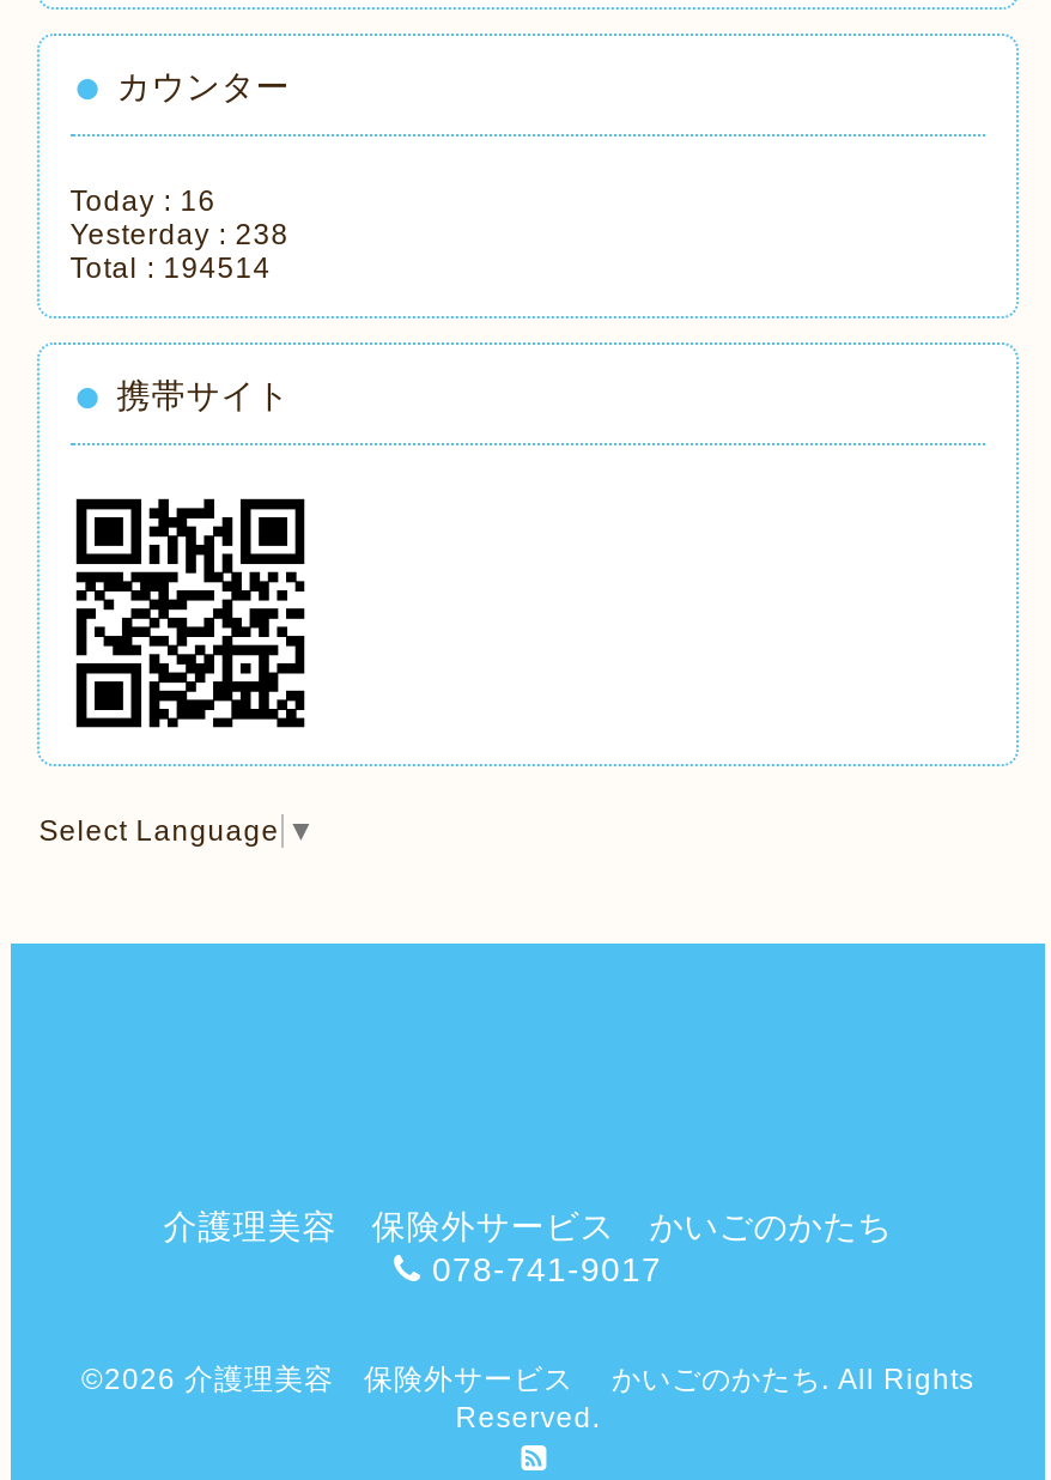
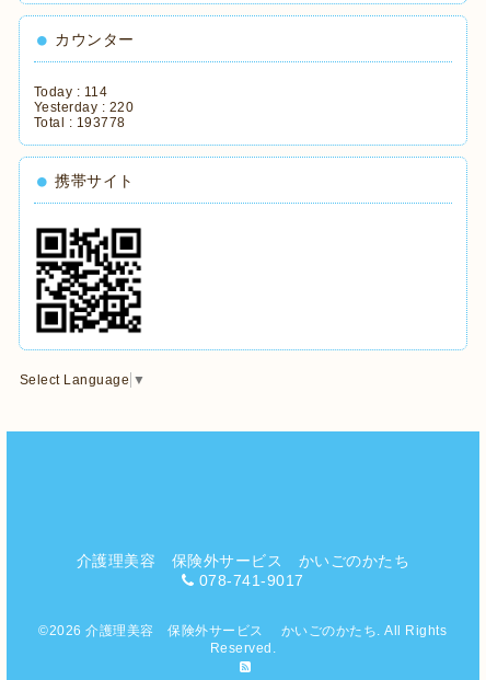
- Today : 16
+ Today : 114

- Yesterday : 238
+ Yesterday : 220

- Total : 194514
+ Total : 193778
